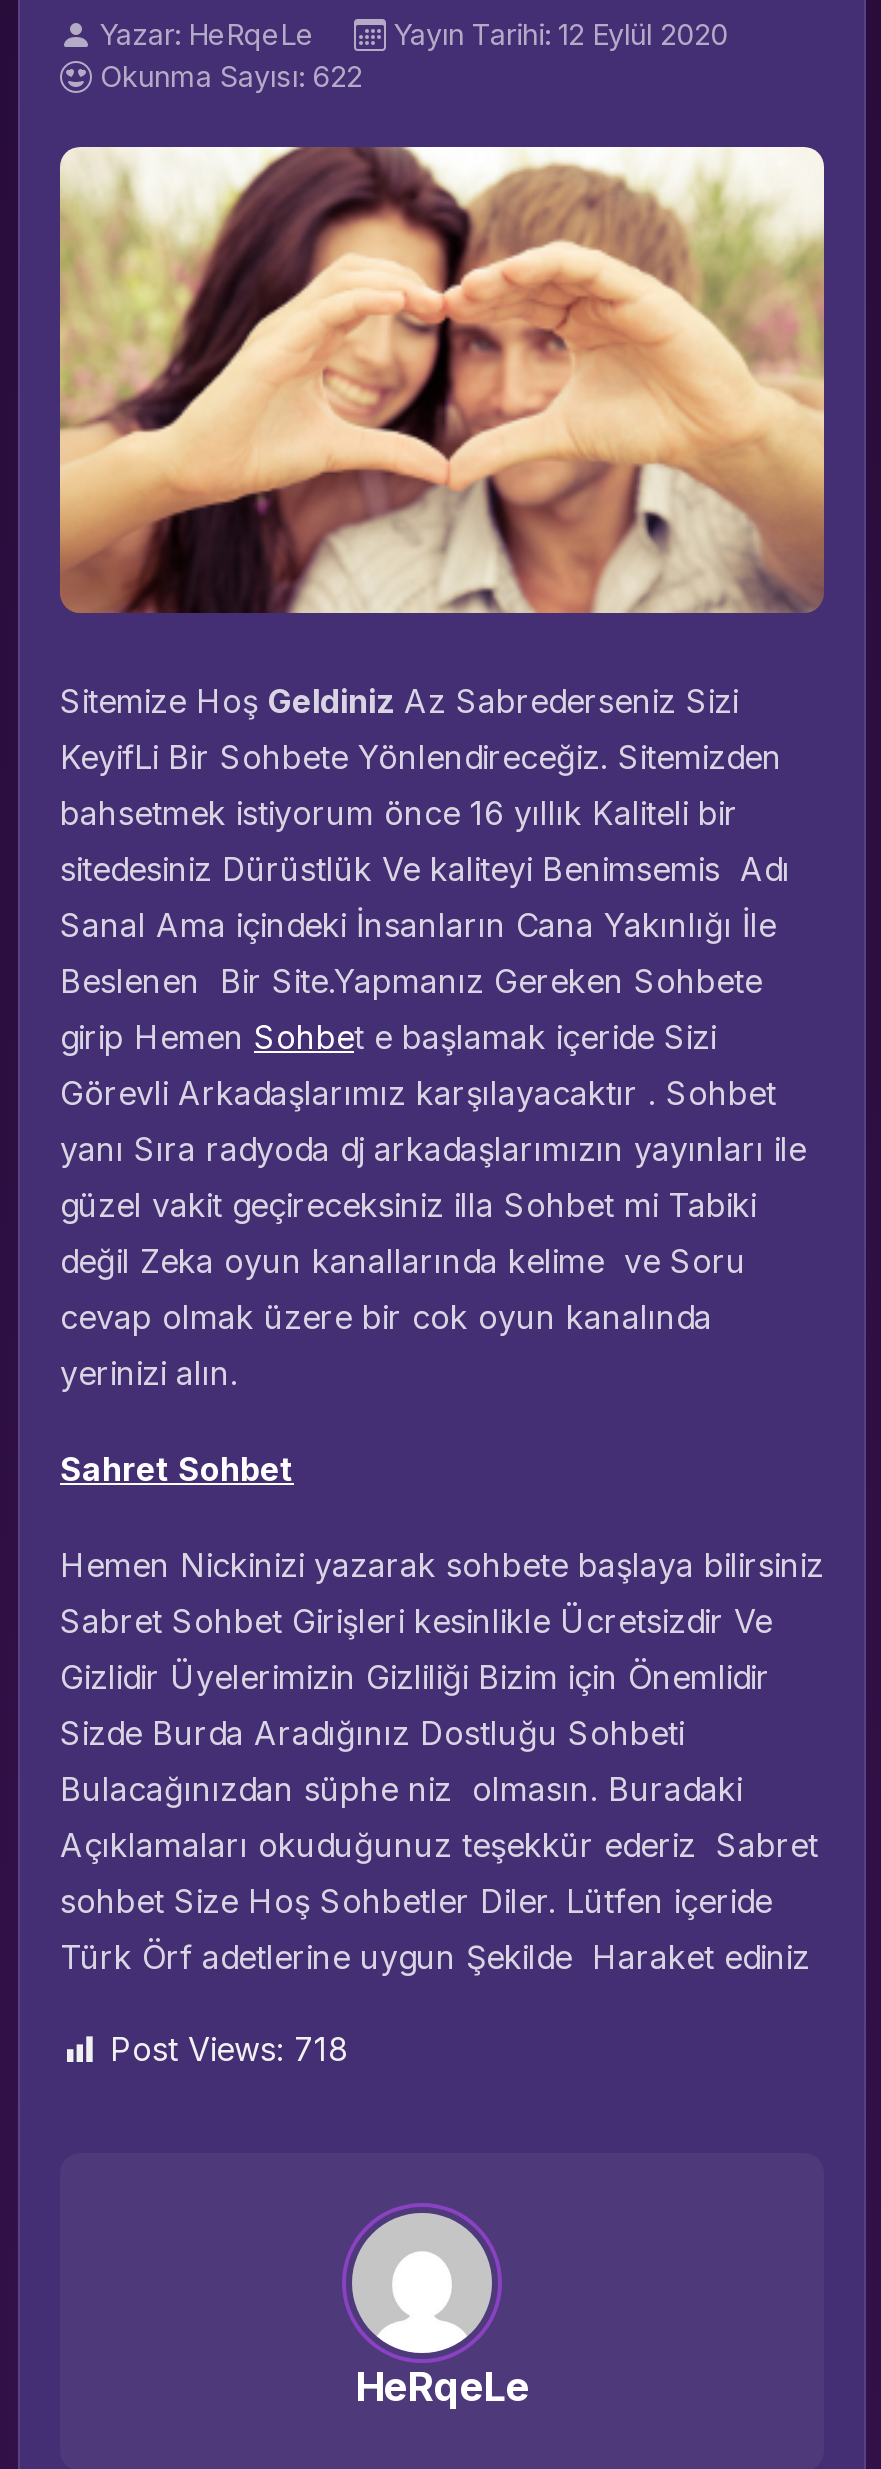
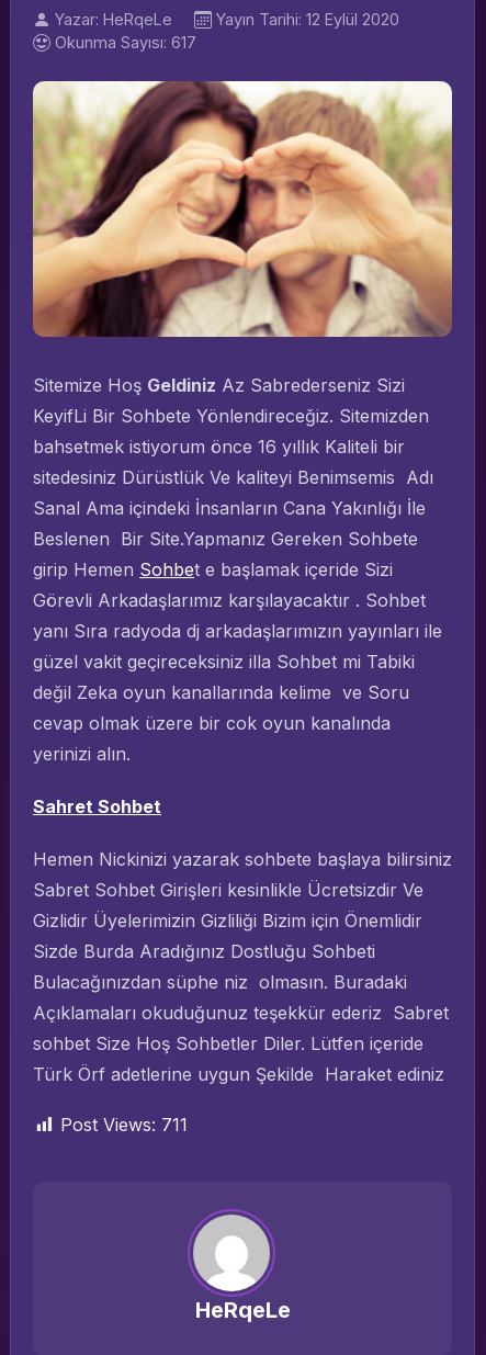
- Okunma Sayısı: 622
+ Okunma Sayısı: 617

- Post Views: 718
+ Post Views: 711
